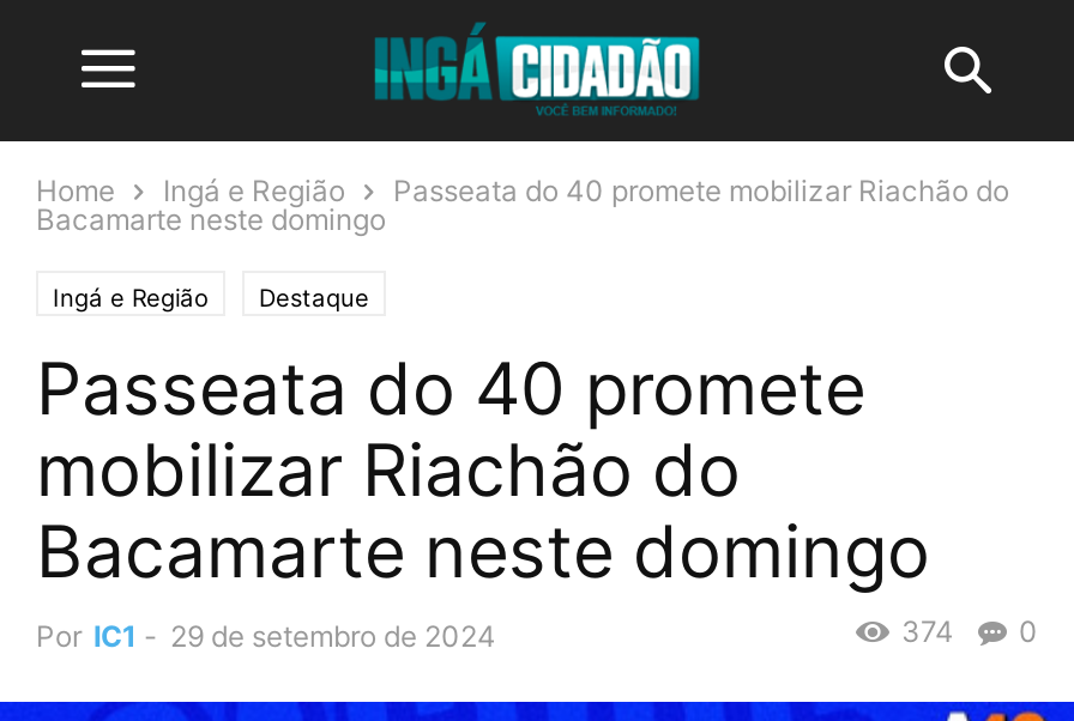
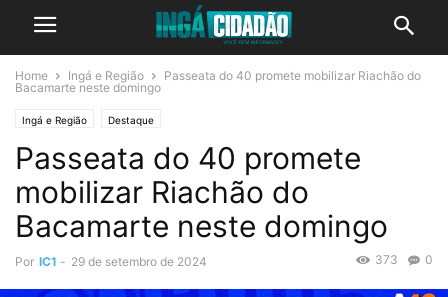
- 374 0
+ 373 0
